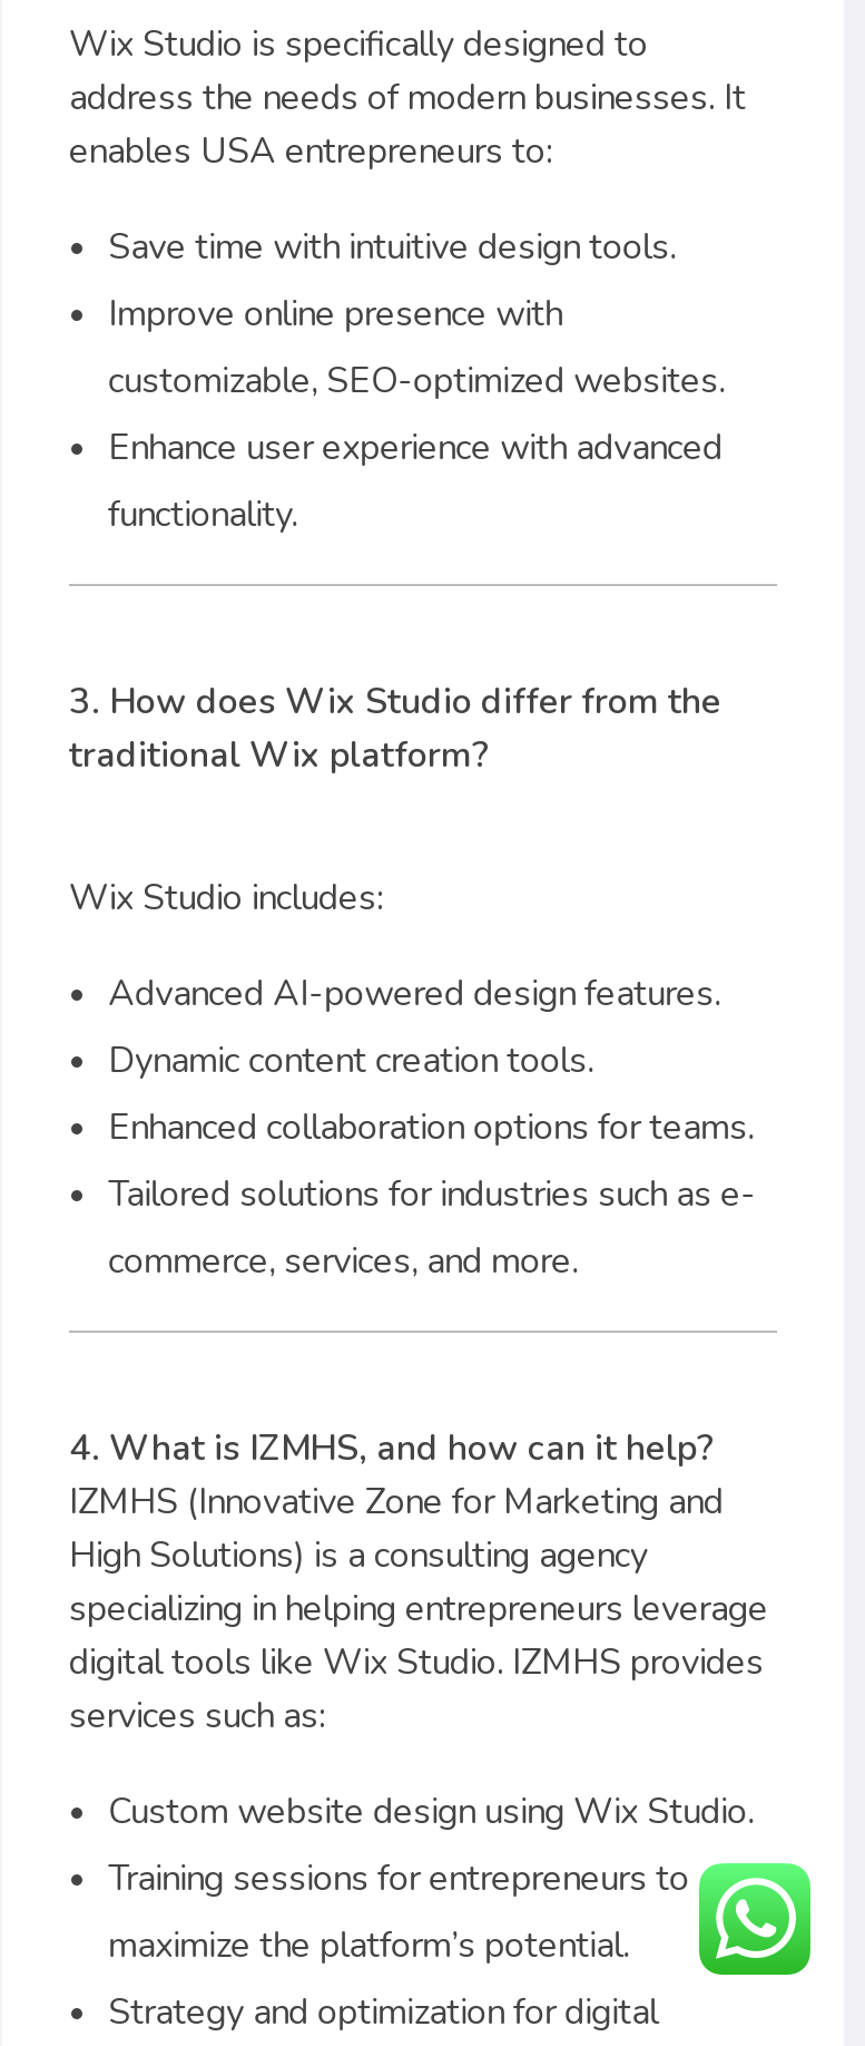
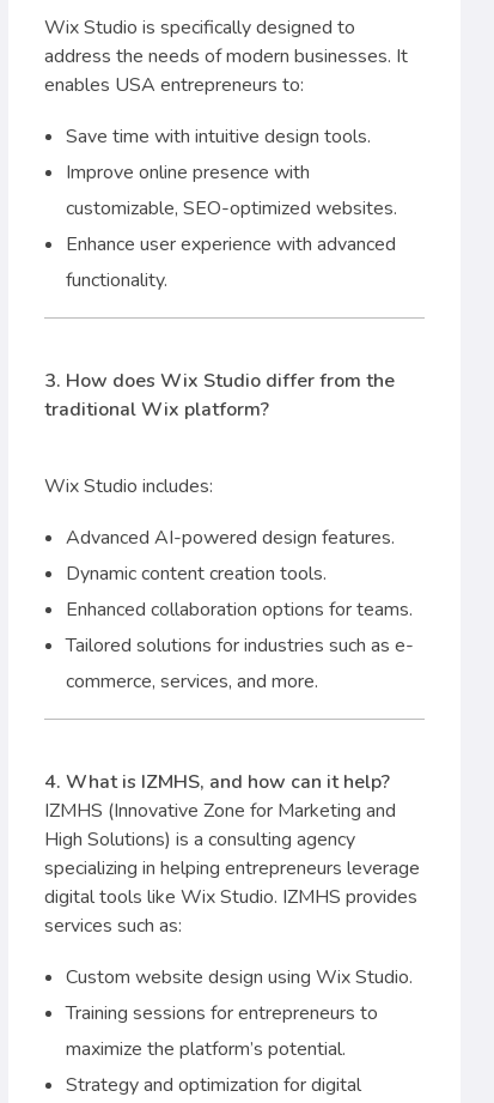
- [image]
